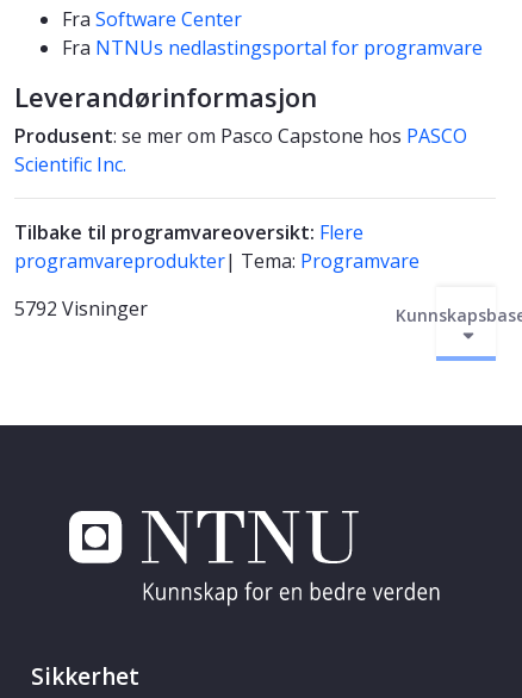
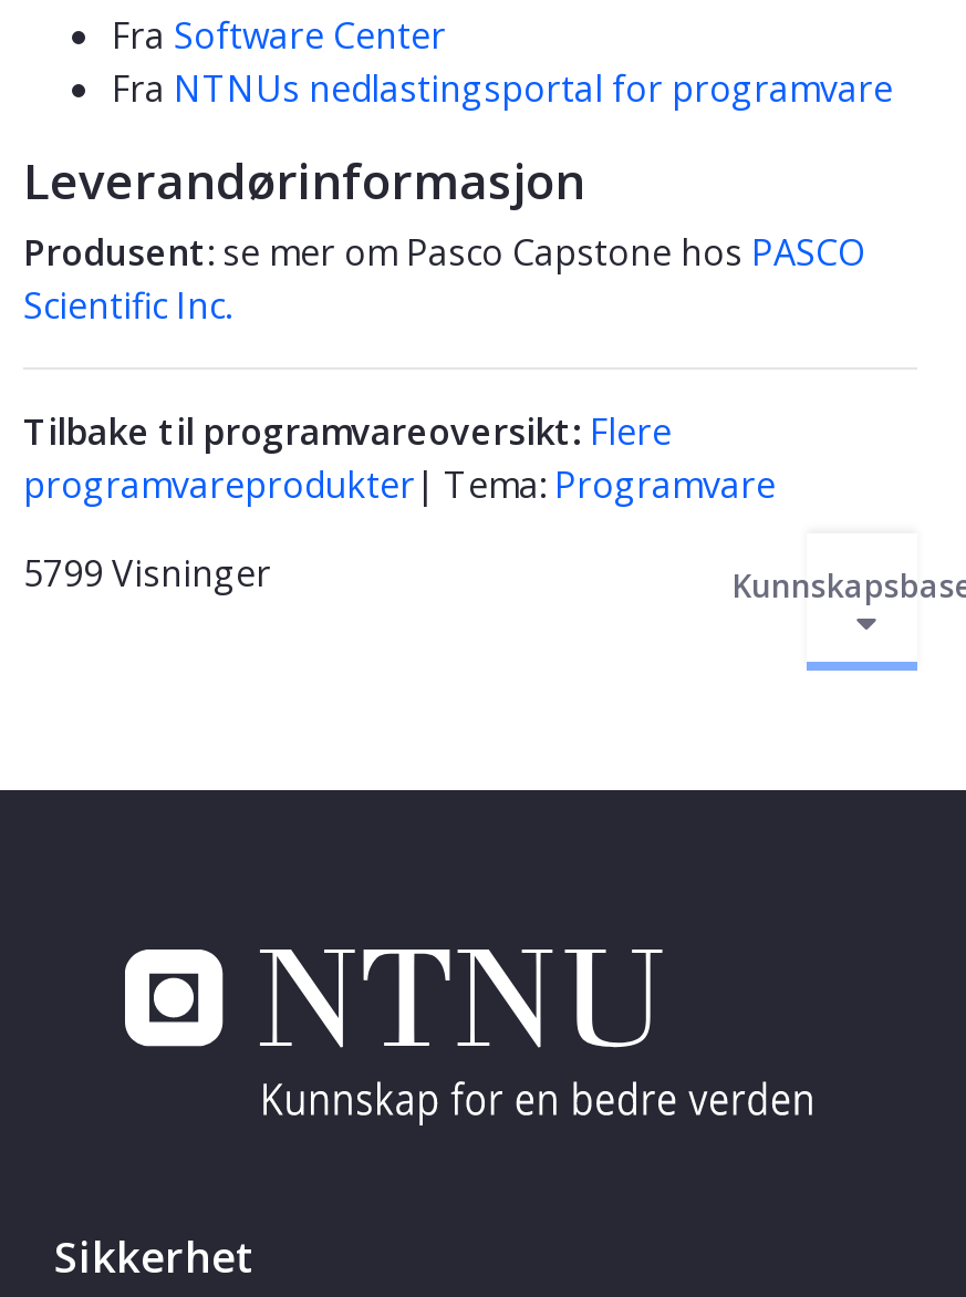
- 5792 Visninger
+ 5799 Visninger
